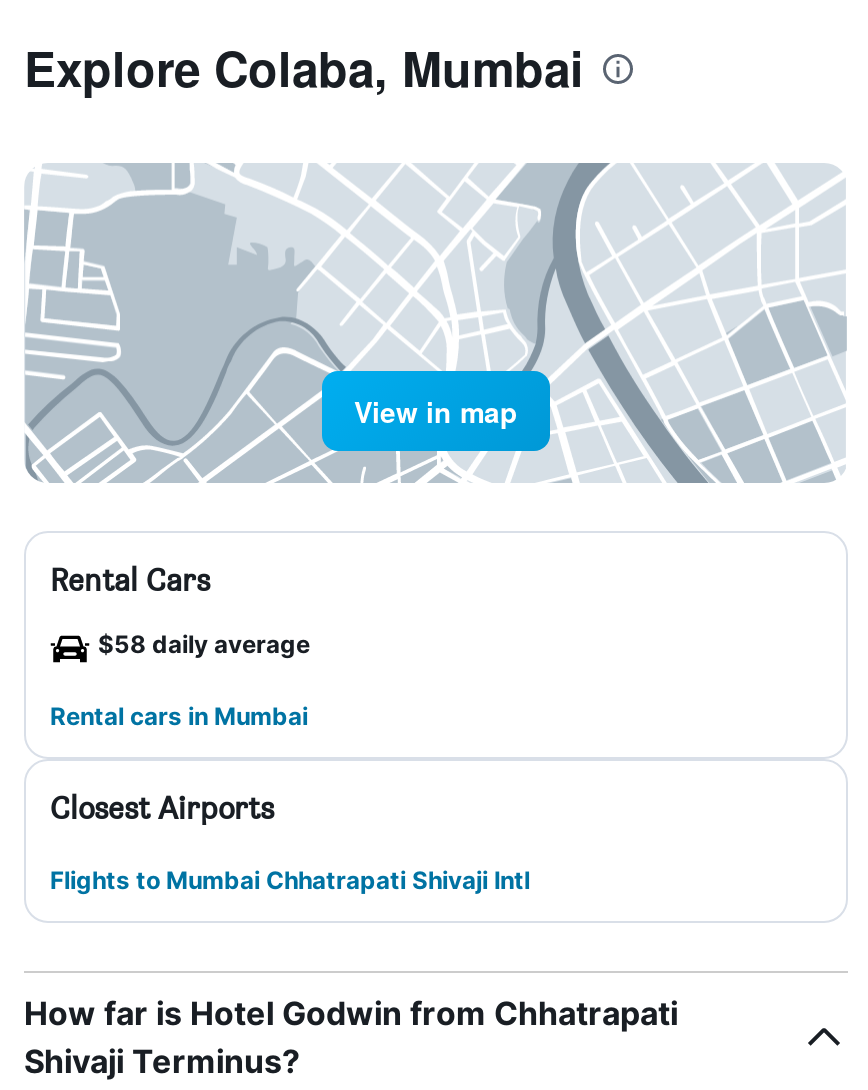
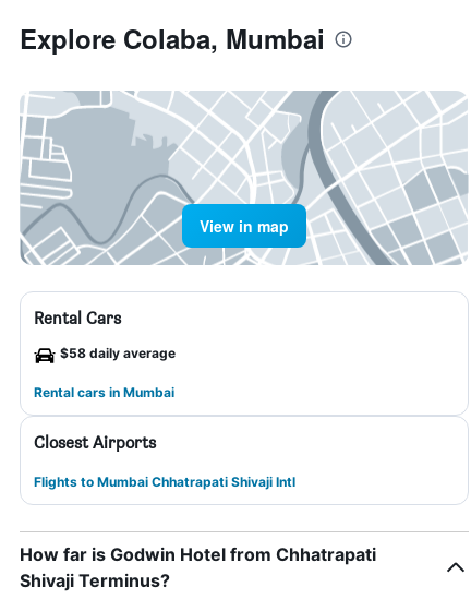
- How far is Hotel Godwin from Chhatrapati
+ How far is Godwin Hotel from Chhatrapati
